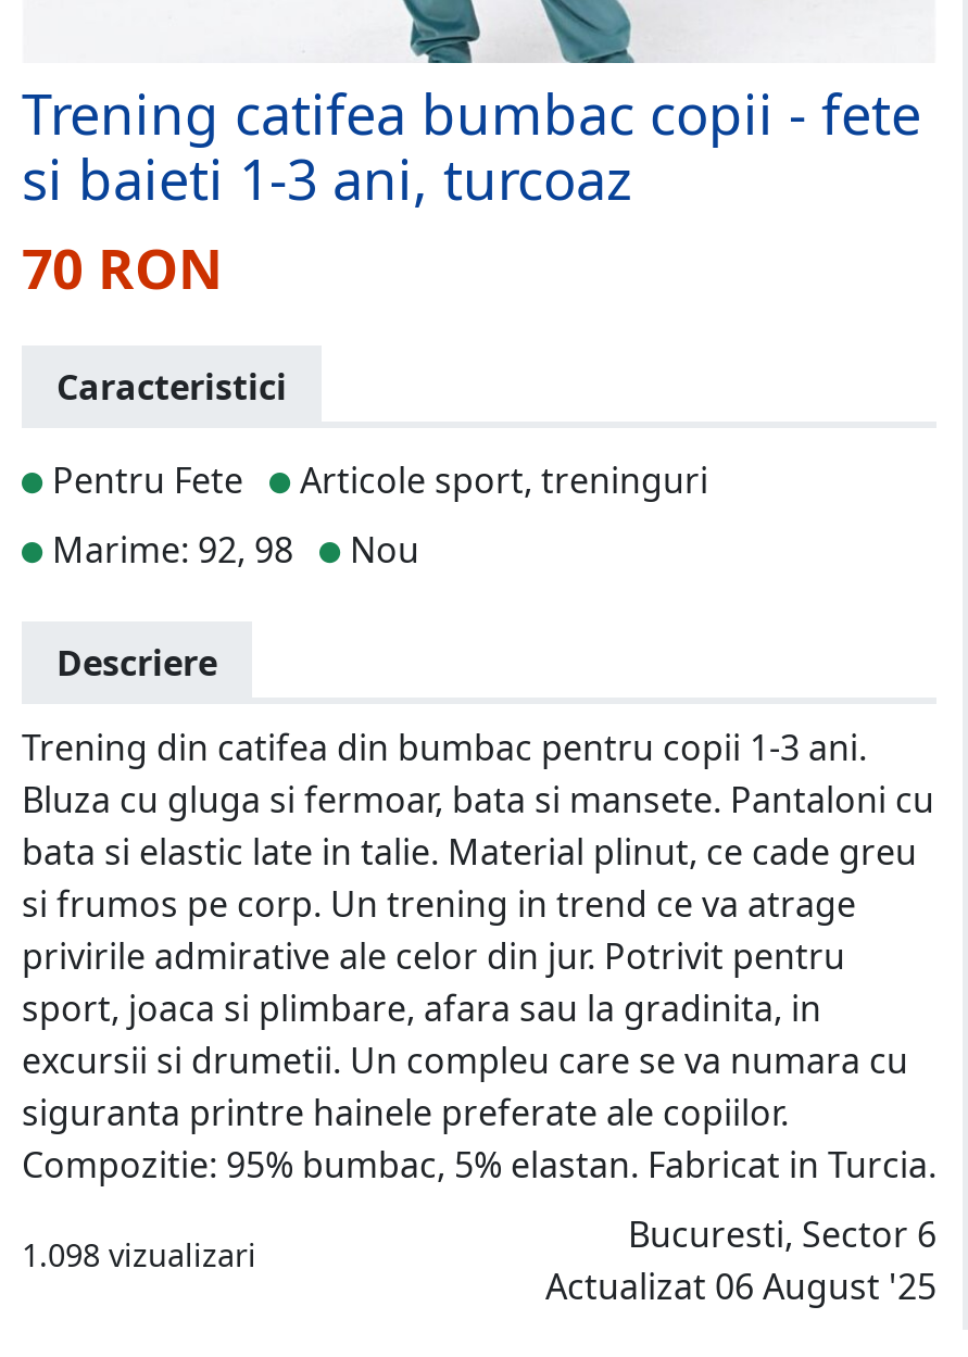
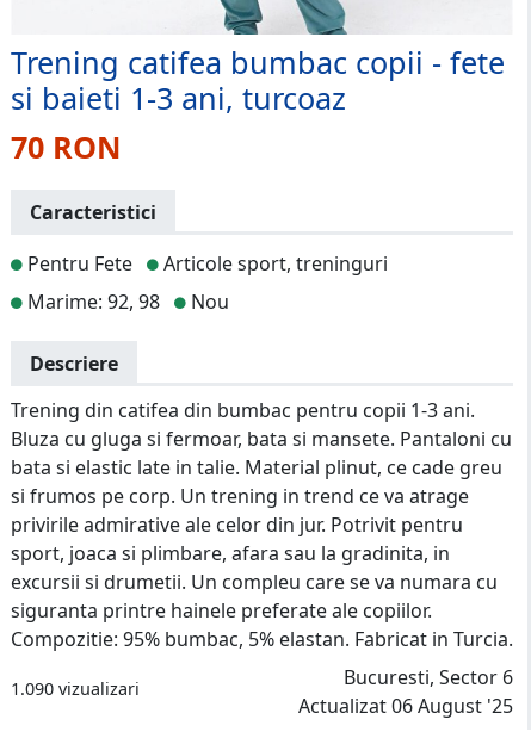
- 1.098 vizualizari
+ 1.090 vizualizari
